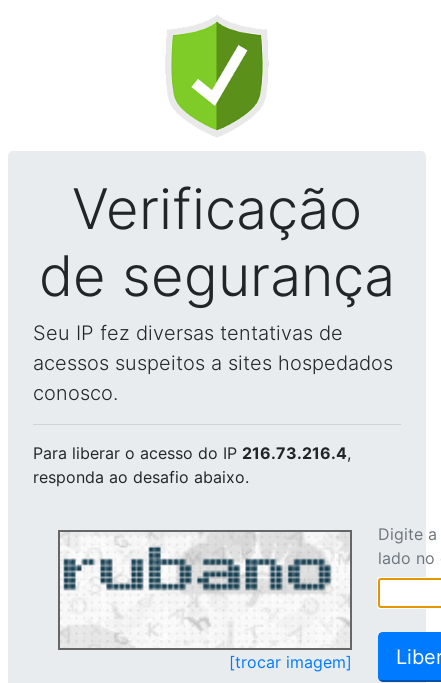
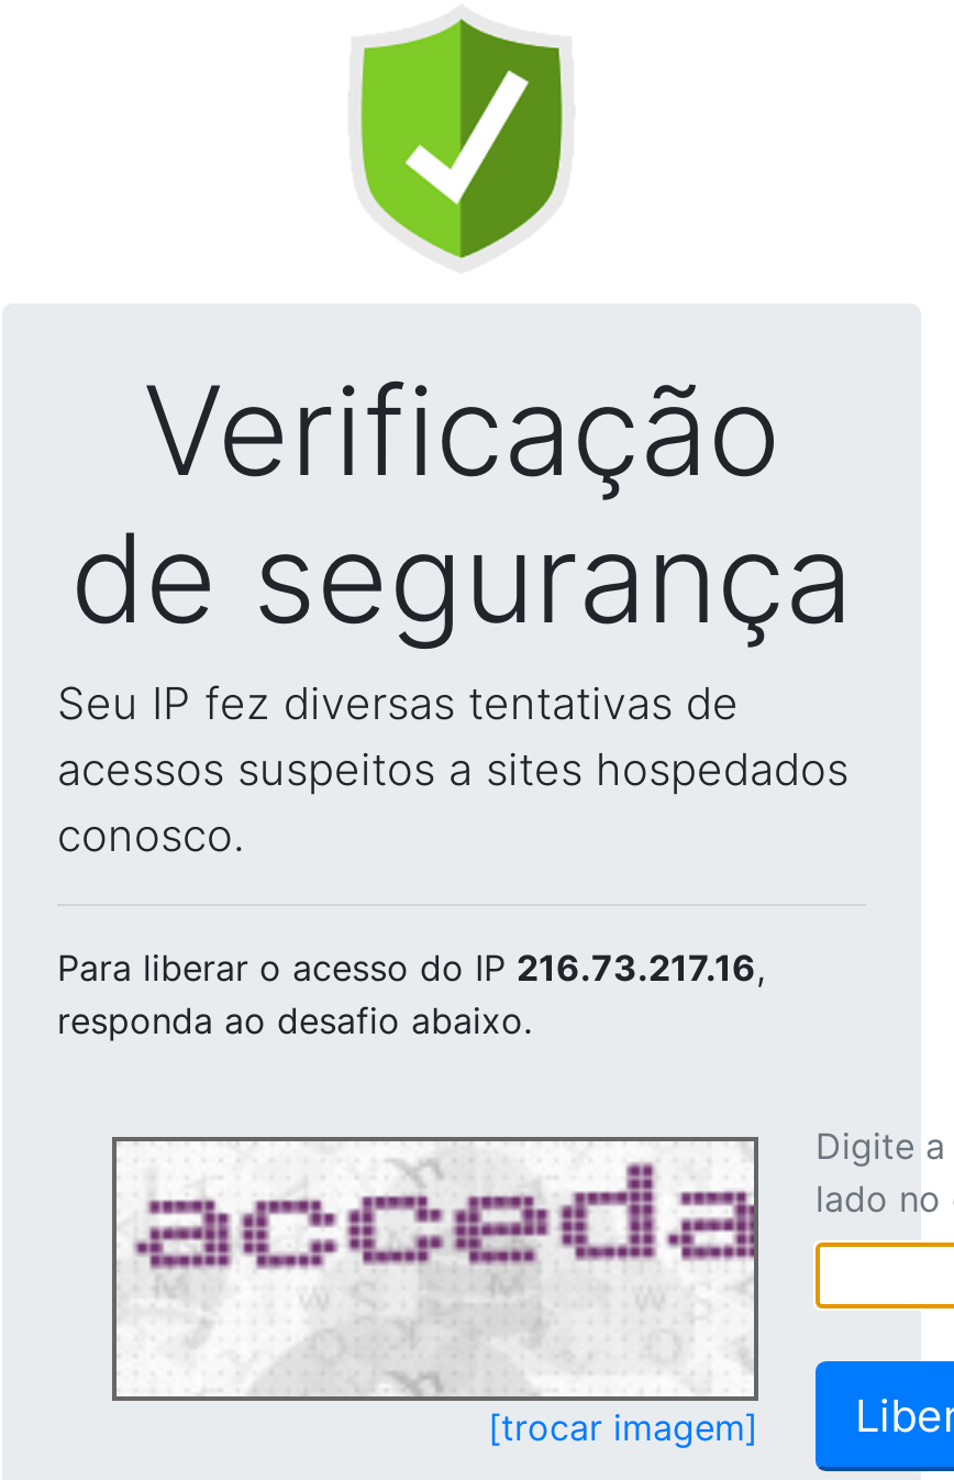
- Para liberar o acesso do IP 216.73.216.4,
+ Para liberar o acesso do IP 216.73.217.16,

- [image]
+ [image]
